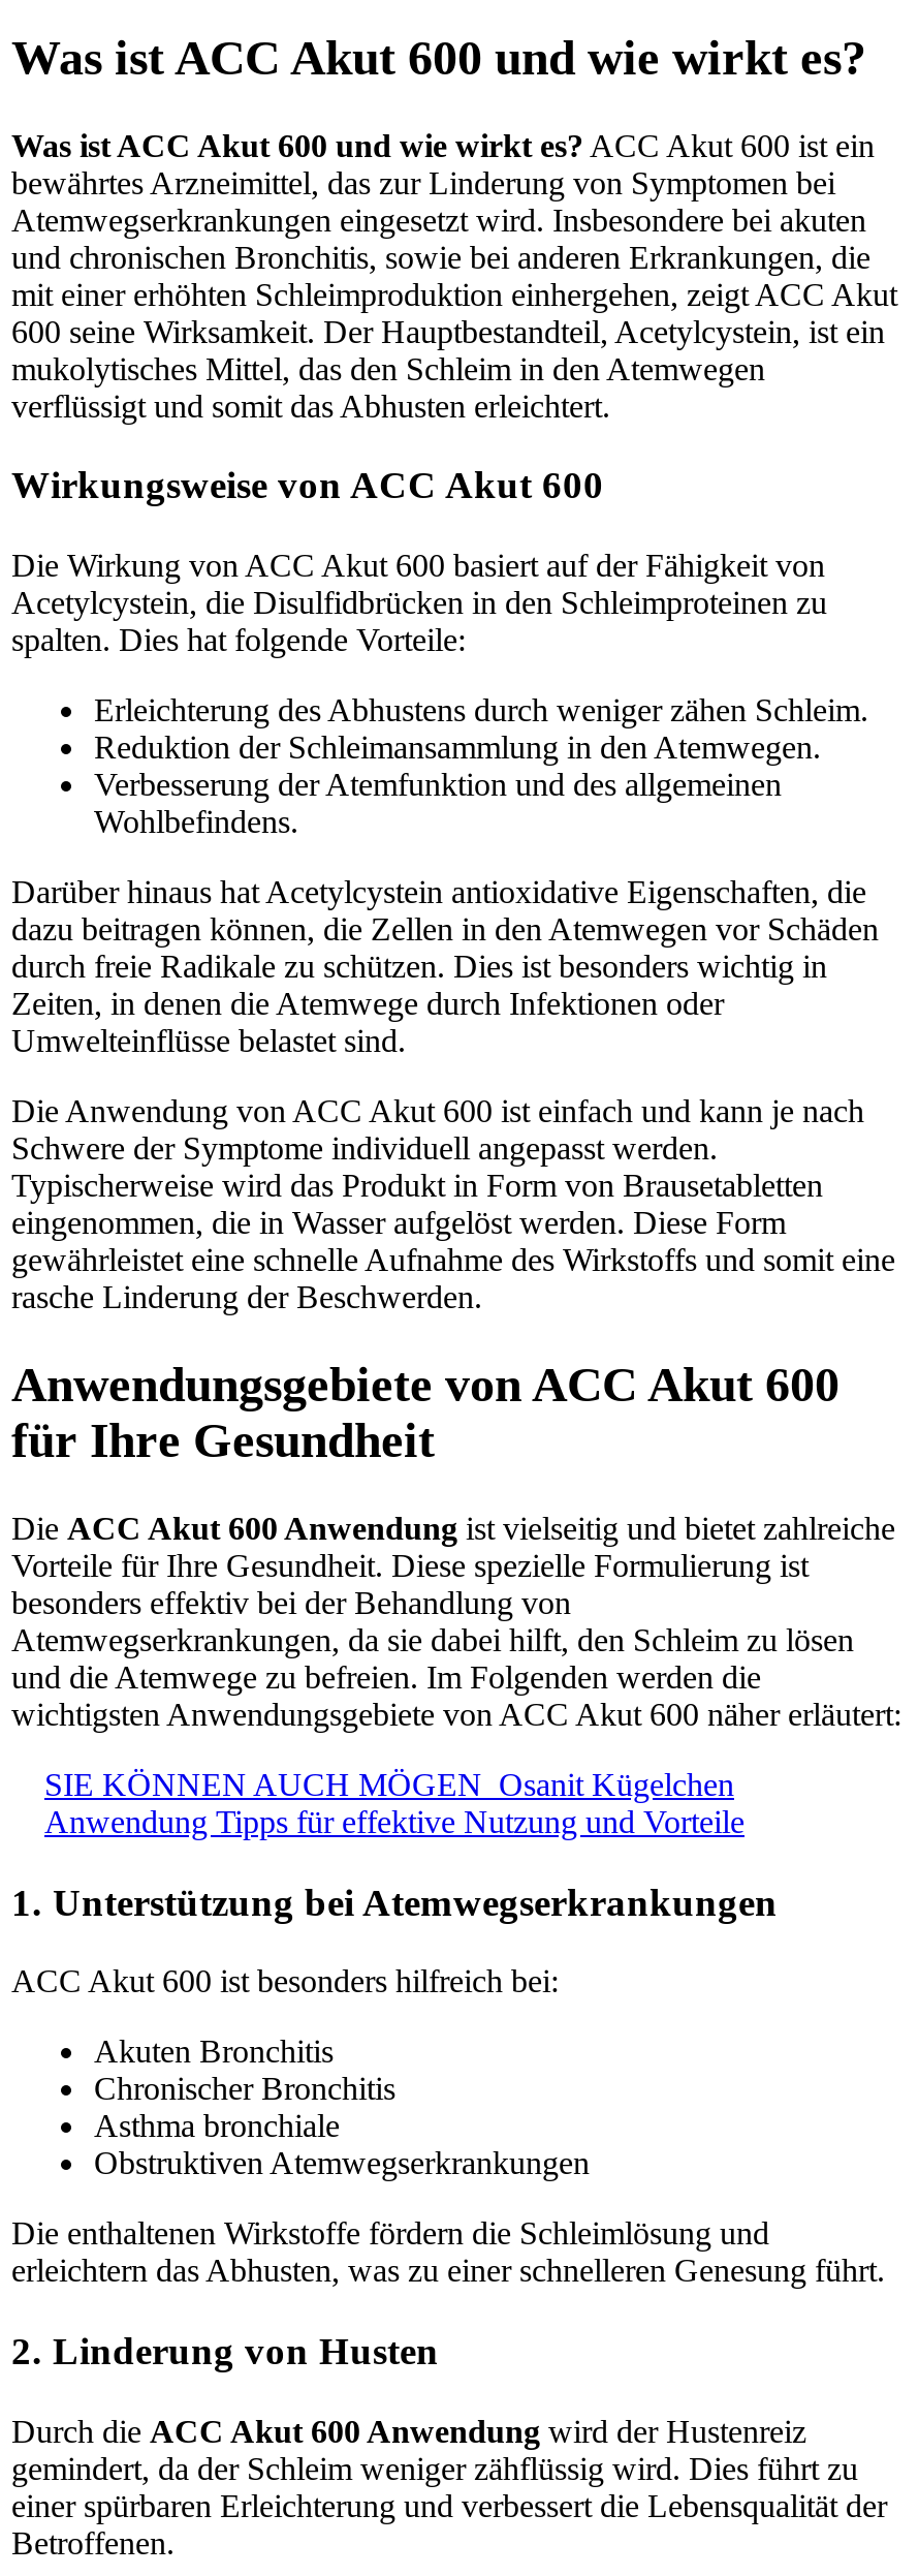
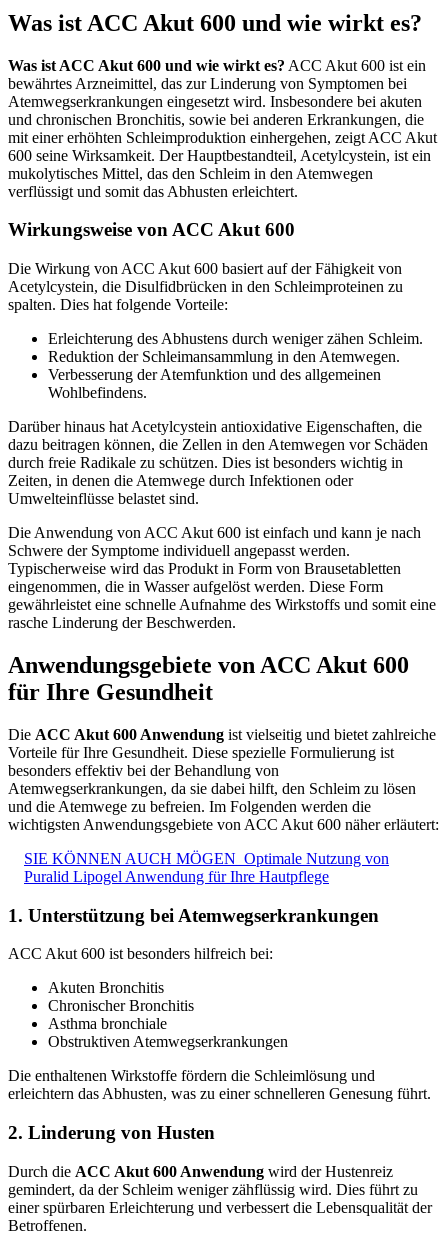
- SIE KÖNNEN AUCH MÖGEN Osanit Kügelchen
- Anwendung Tipps für effektive Nutzung und Vorteile
+ SIE KÖNNEN AUCH MÖGEN Optimale Nutzung von
+ Puralid Lipogel Anwendung für Ihre Hautpflege
